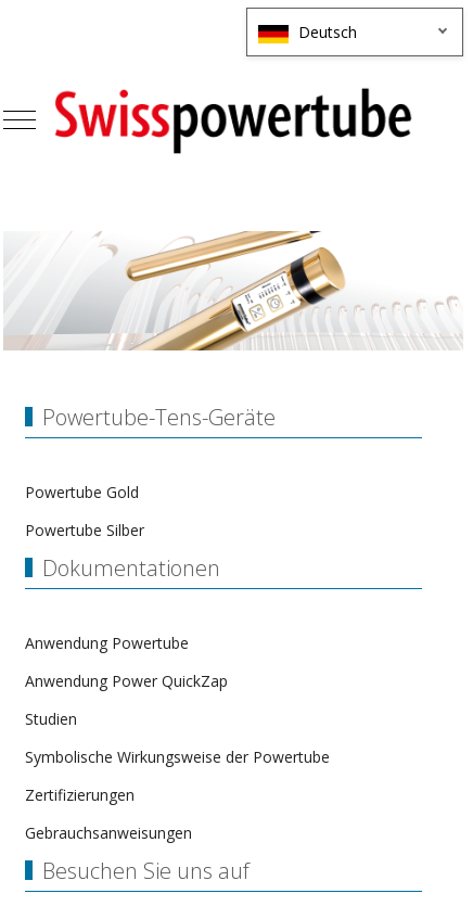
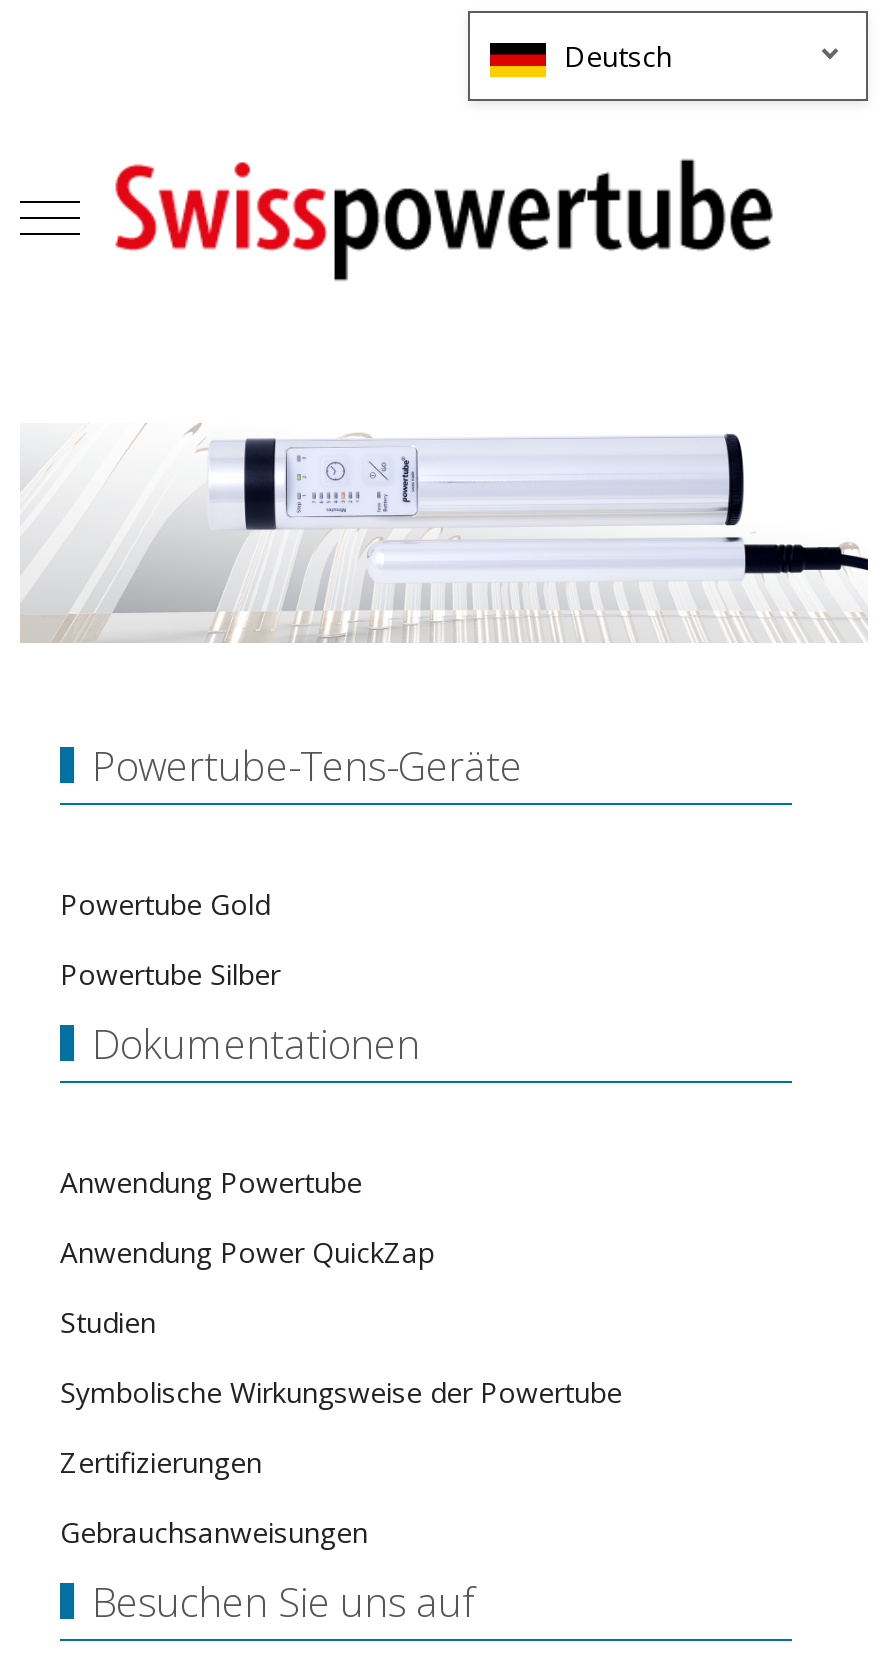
- [image]
+ [image]
